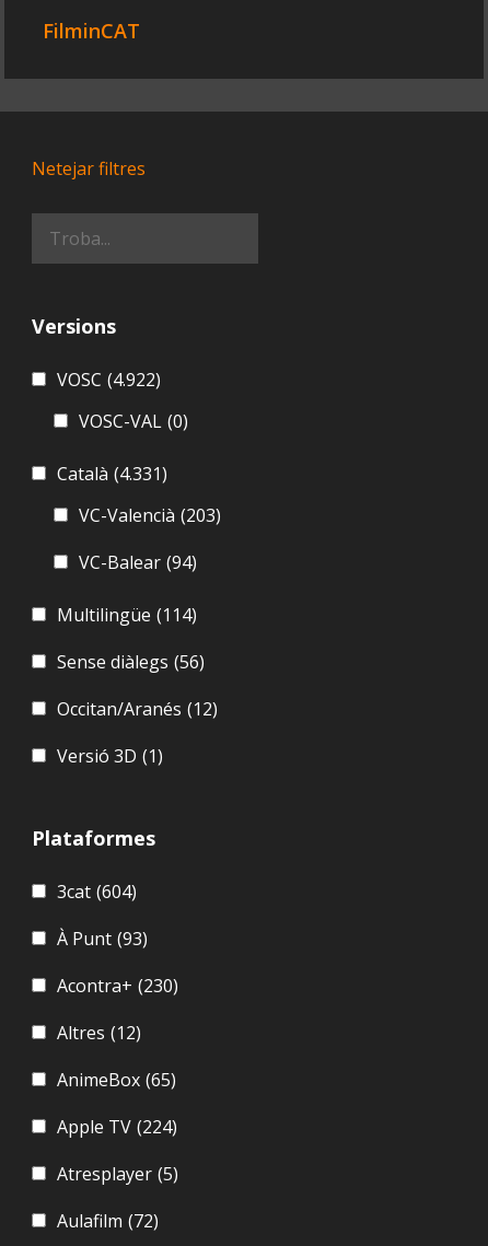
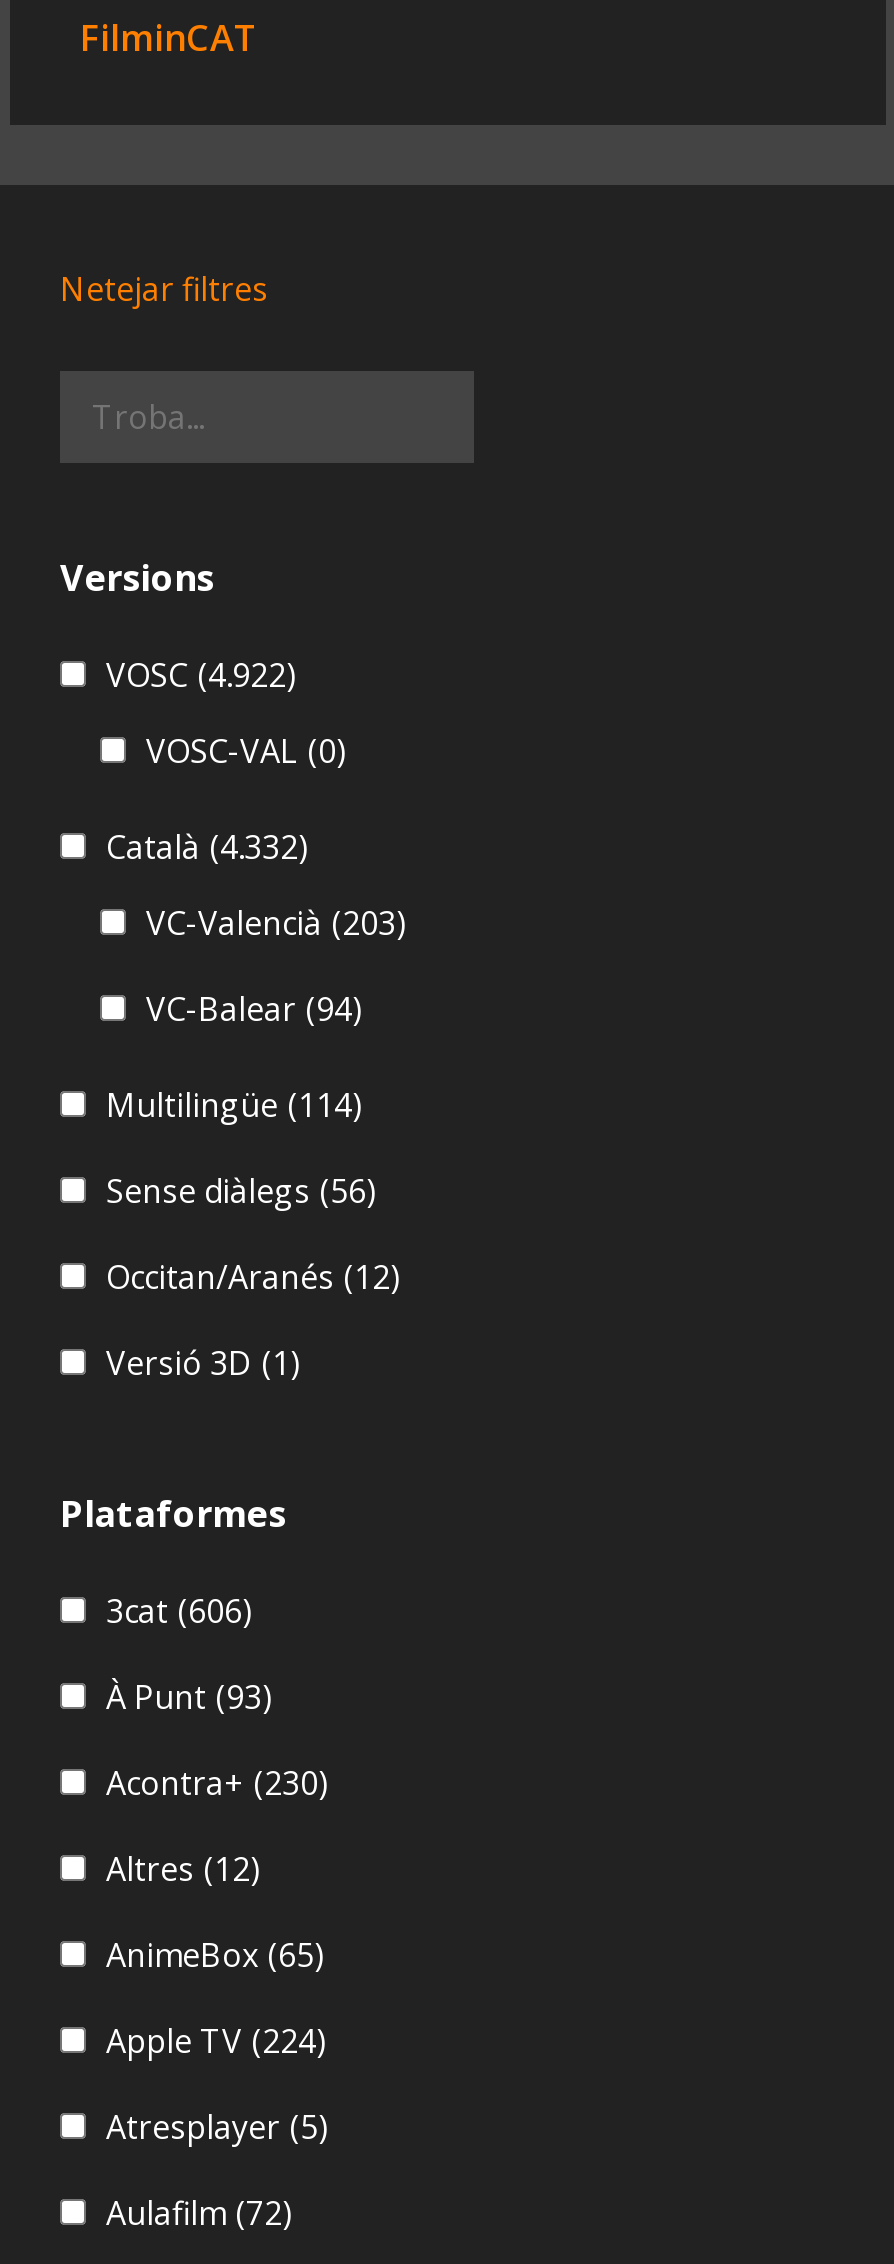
- Català (4.331)
+ Català (4.332)

- 3cat (604)
+ 3cat (606)
